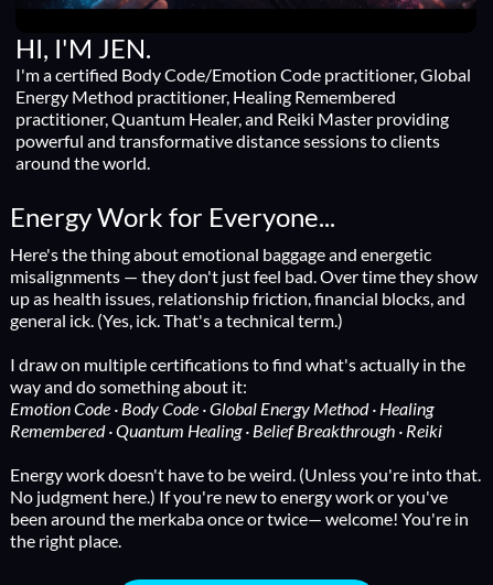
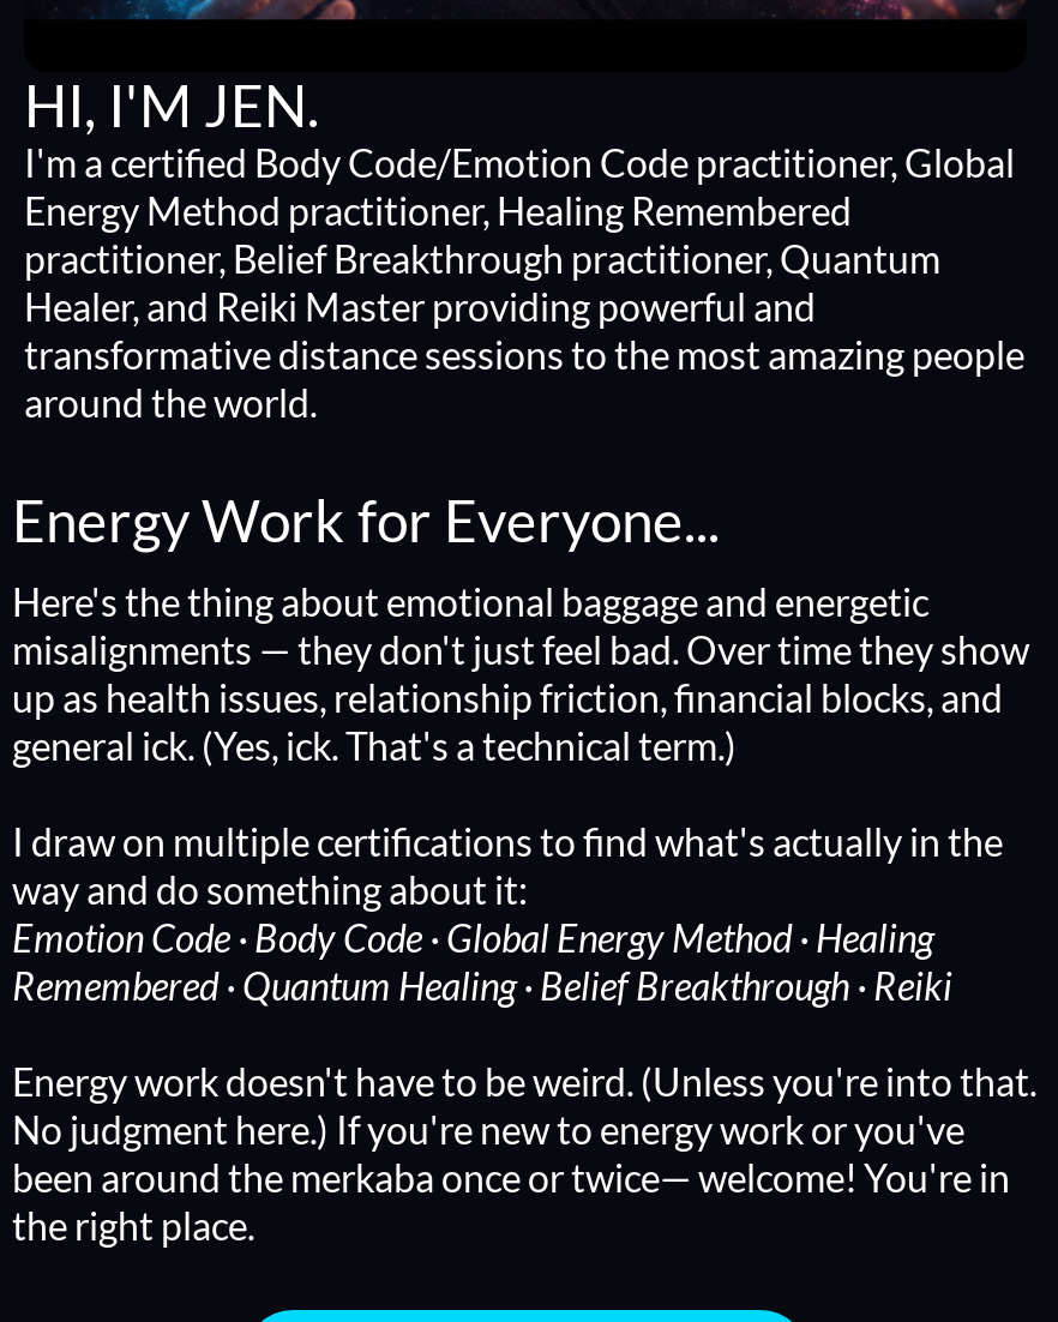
- practitioner, Quantum Healer, and Reiki Master providing
- powerful and transformative distance sessions to clients
+ practitioner, Belief Breakthrough practitioner, Quantum
+ Healer, and Reiki Master providing powerful and
+ transformative distance sessions to the most amazing people
